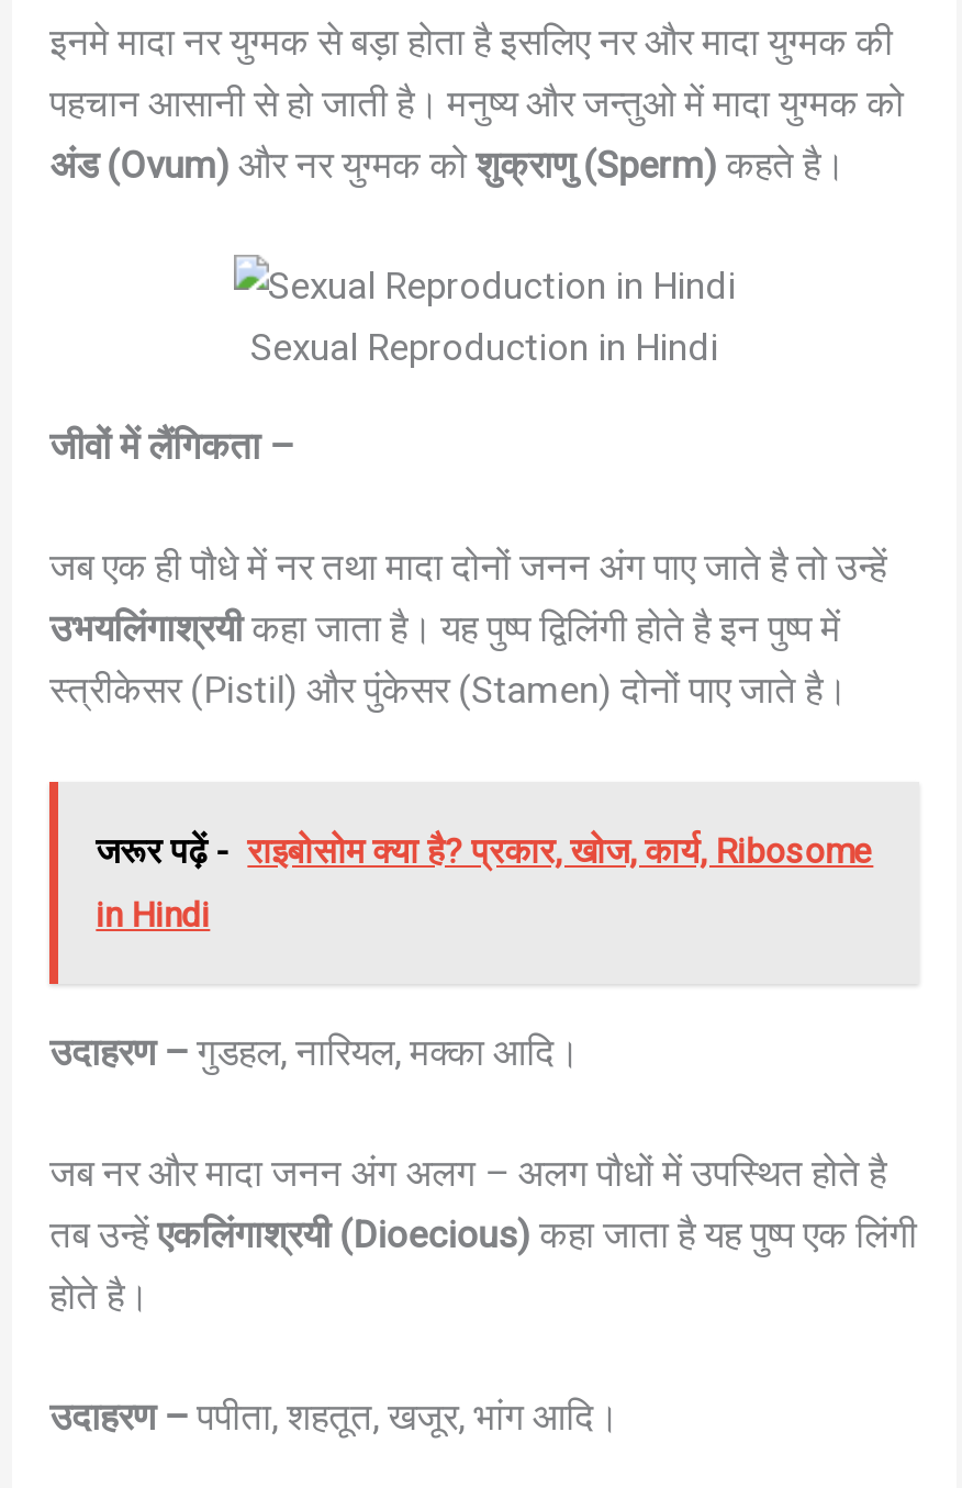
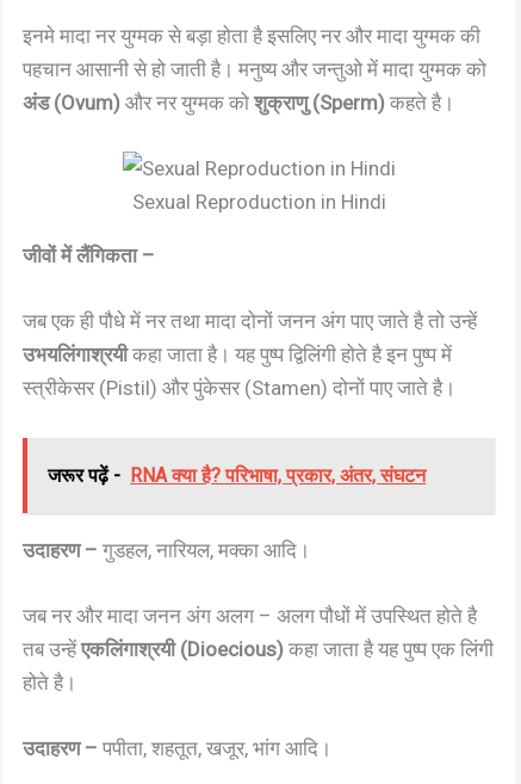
- जरूर पढ़ें - राइबोसोम क्या है? प्रकार, खोज, कार्य, Ribosome
- in Hindi
+ जरूर पढ़ें - RNA क्या है? परिभाषा, प्रकार, अंतर, संघटन
